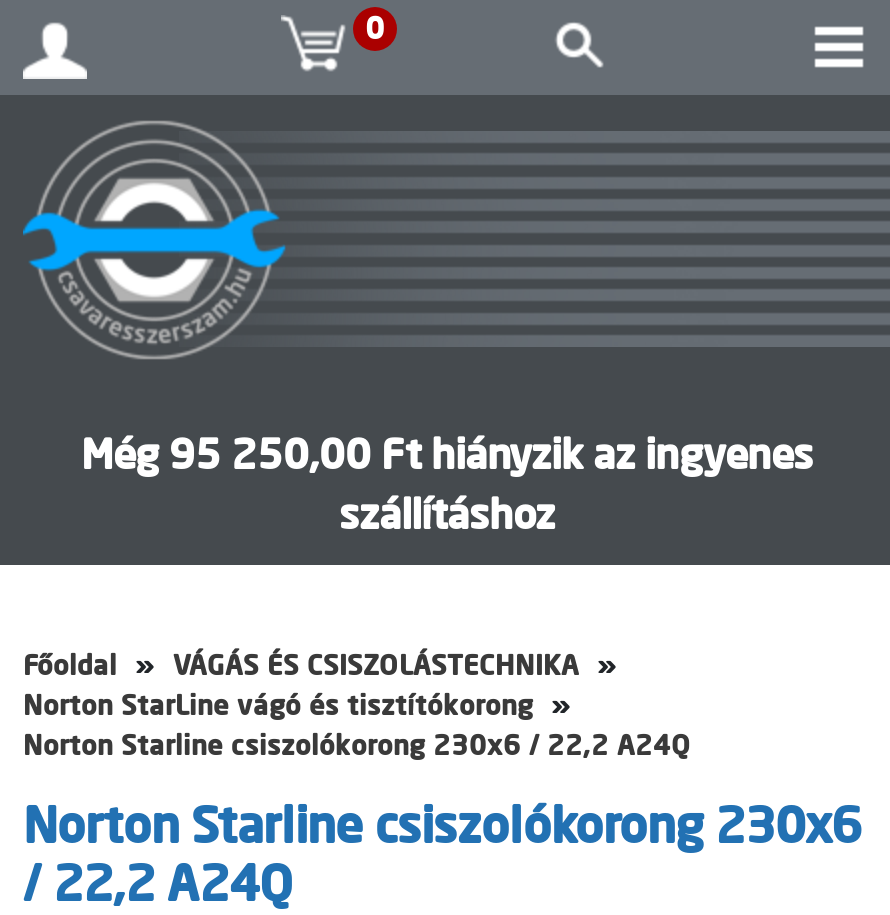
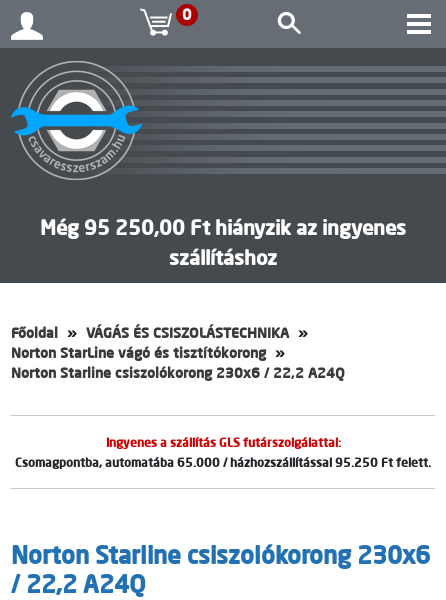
+ Ingyenes a szállítás GLS futárszolgálattal:
+ Csomagpontba, automatába 65.000 / házhozszállítással 95.250 Ft felett.
